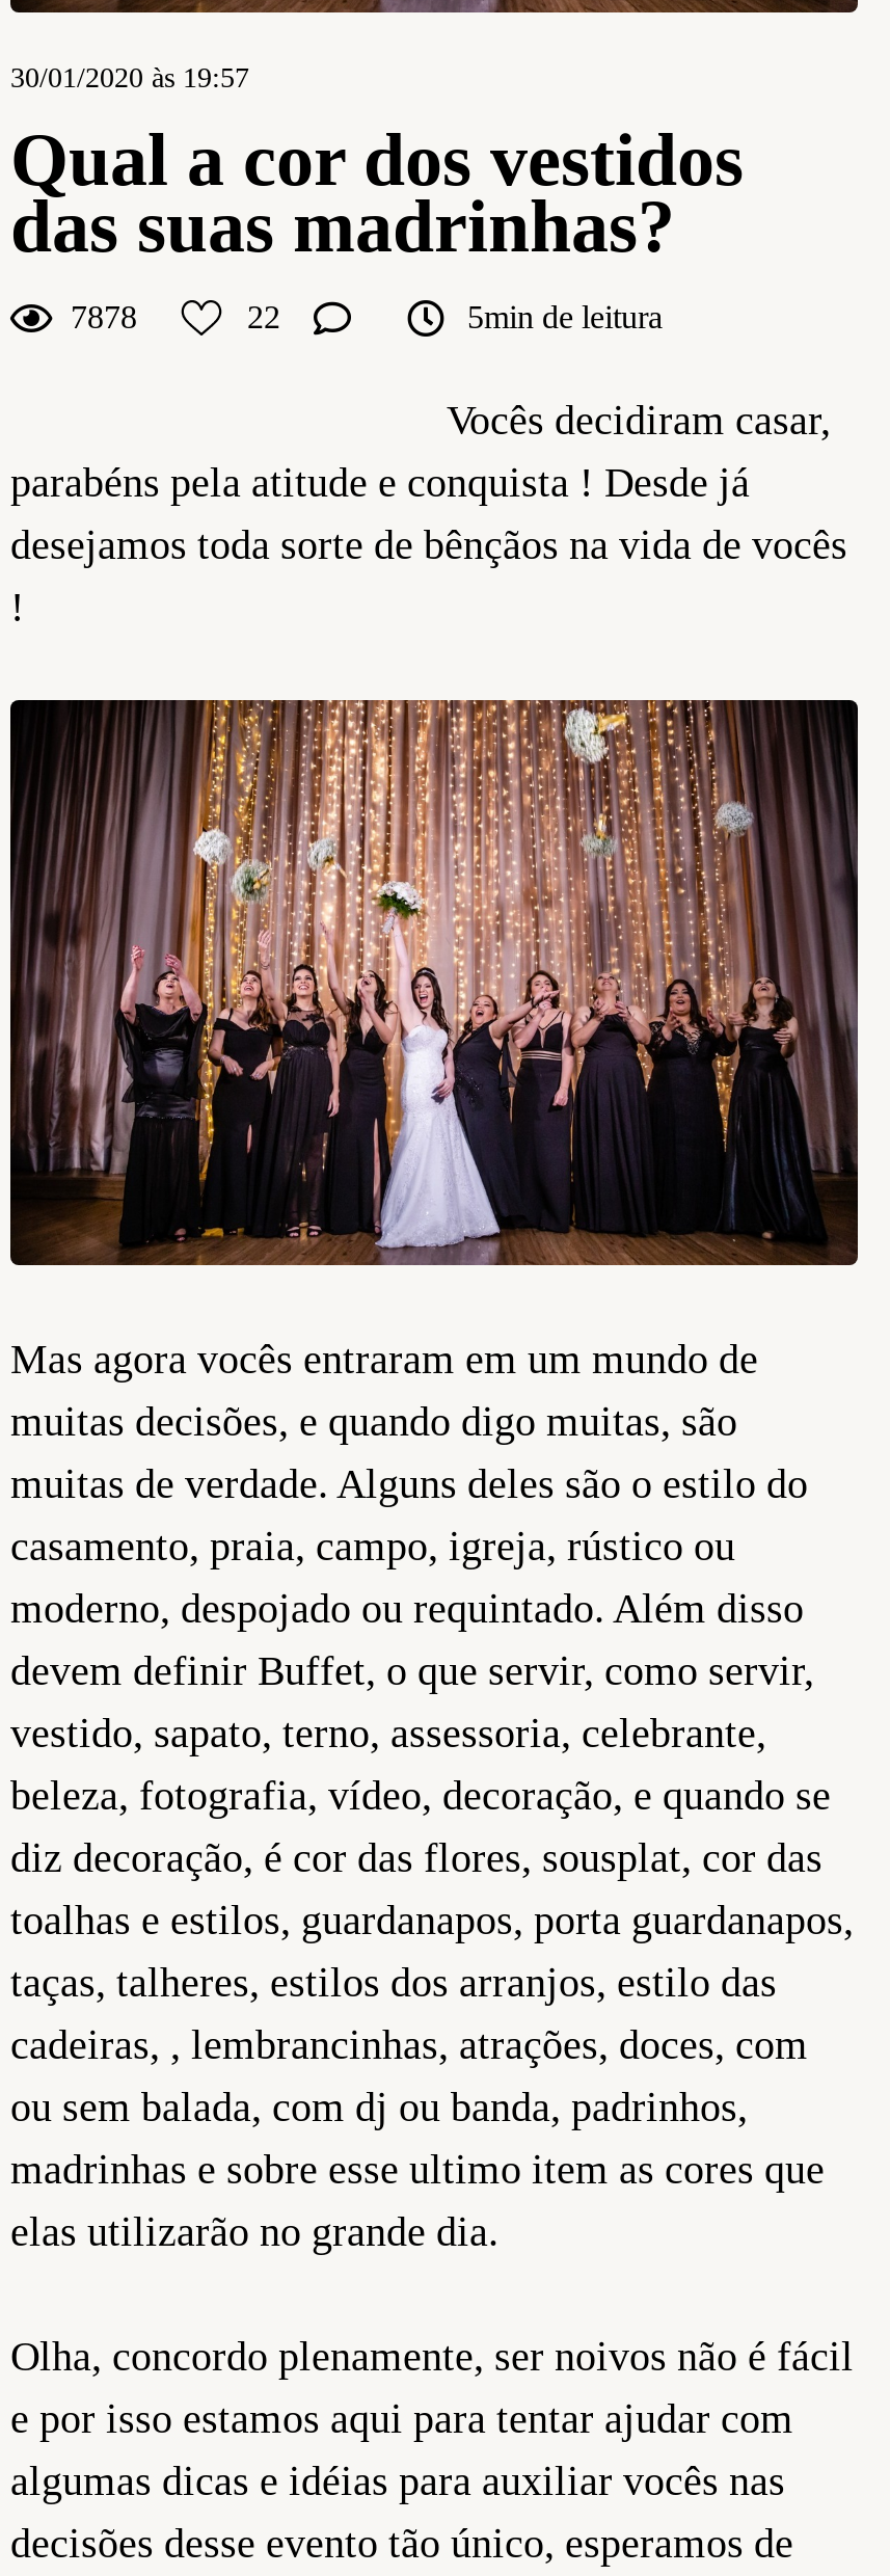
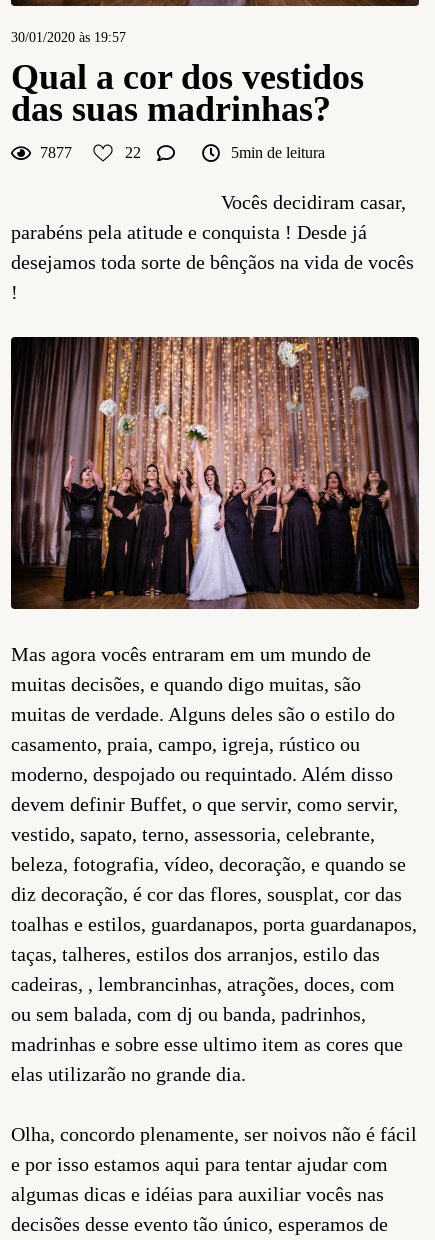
- 7878
+ 7877
